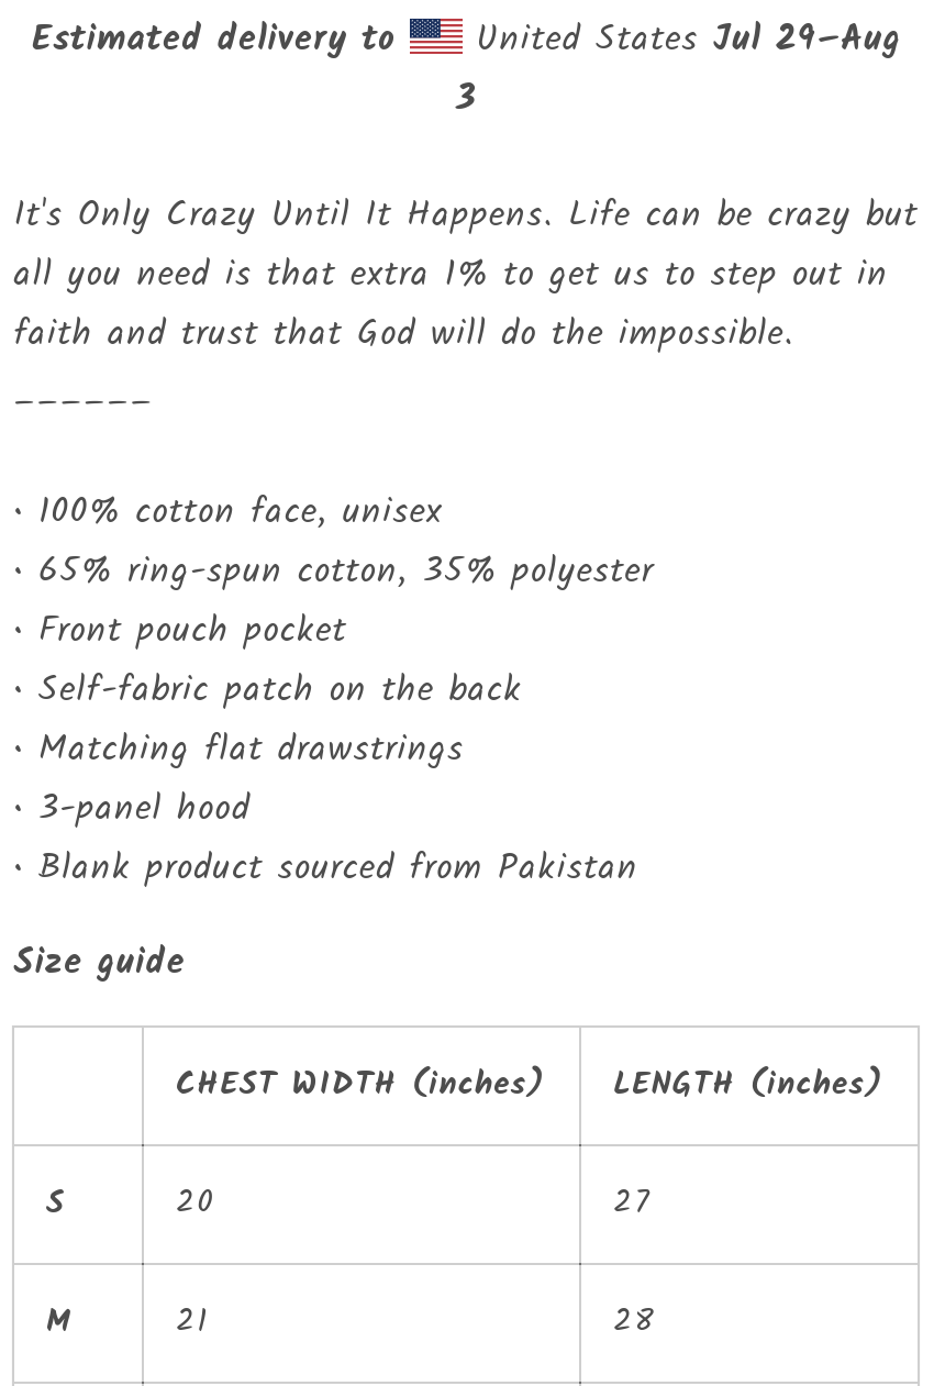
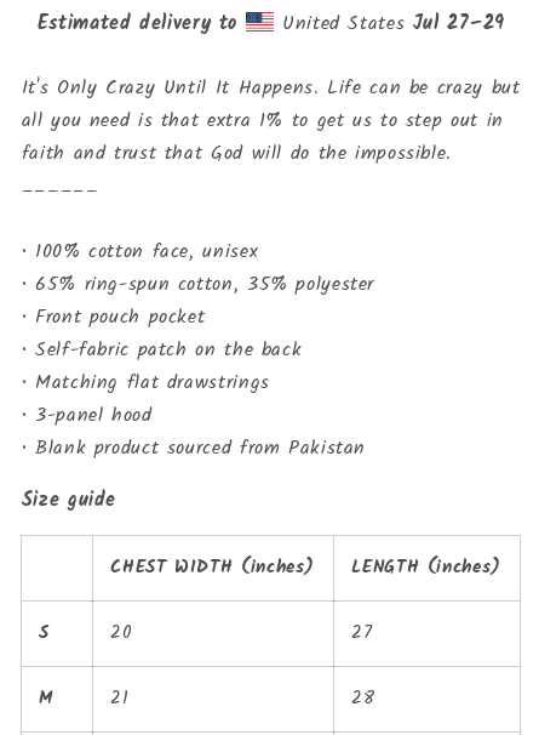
- United States Jul 29–Aug
- 3
+ United States Jul 27–29
